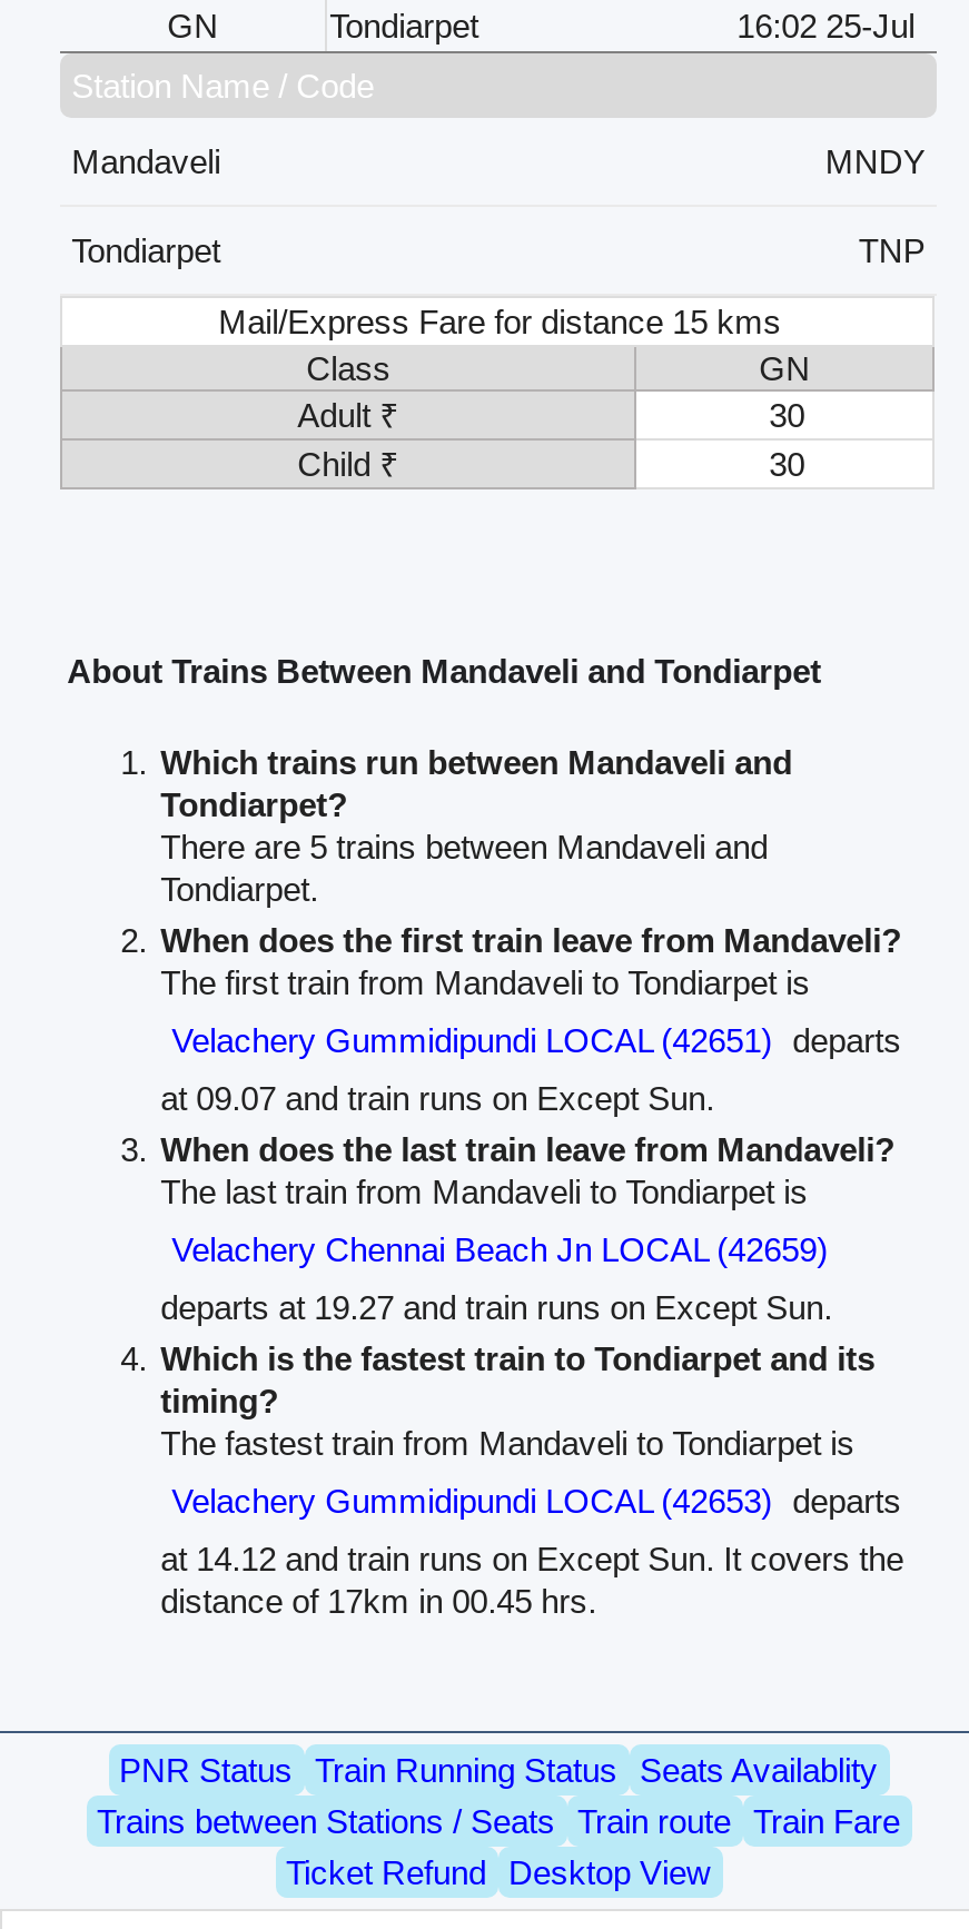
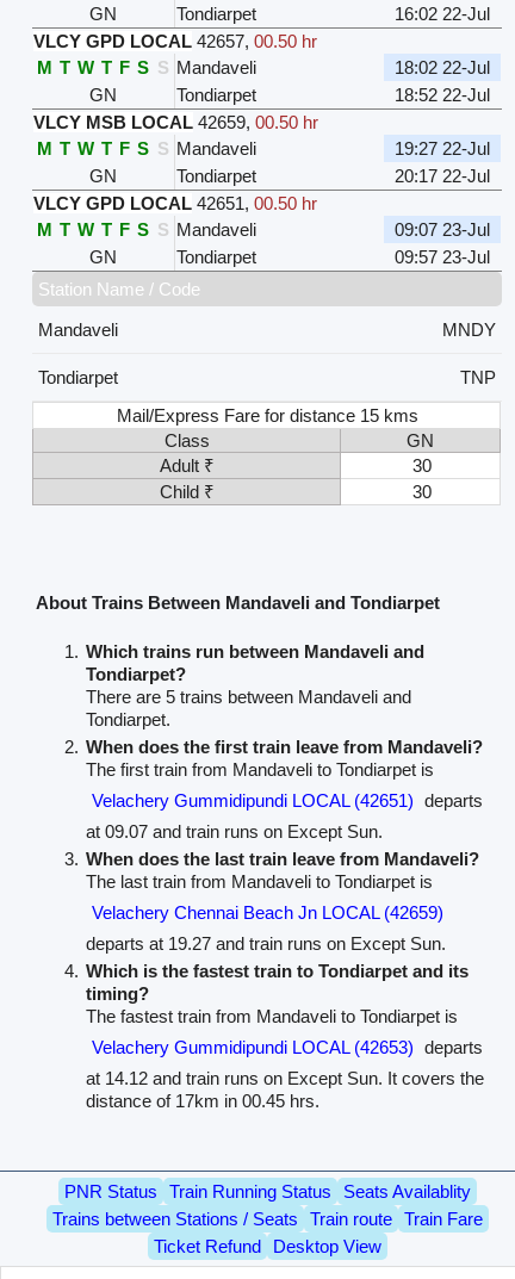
- 16:02 25-Jul
+ 16:02 22-Jul
+ VLCY GPD LOCAL 42657, 00.50 hr
+ M T W T F S S Mandaveli
+ 18:02 22-Jul
+ GN
+ Tondiarpet
+ 18:52 22-Jul
+ VLCY MSB LOCAL 42659, 00.50 hr
+ M T W T F S S Mandaveli
+ 19:27 22-Jul
+ GN
+ Tondiarpet
+ 20:17 22-Jul
+ VLCY GPD LOCAL 42651, 00.50 hr
+ M T W T F S S Mandaveli
+ 09:07 23-Jul
+ GN
+ Tondiarpet
+ 09:57 23-Jul
